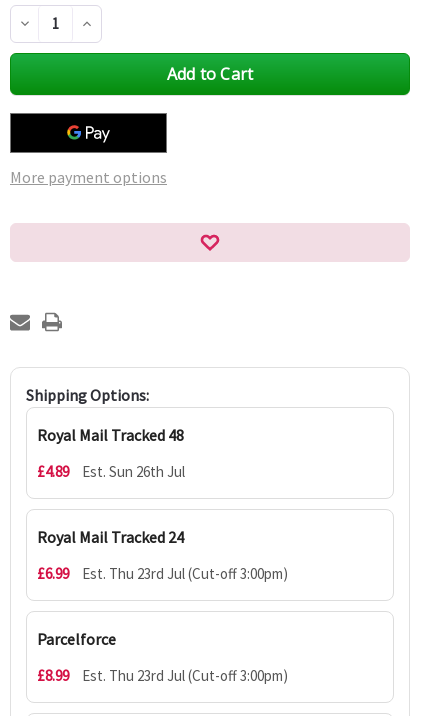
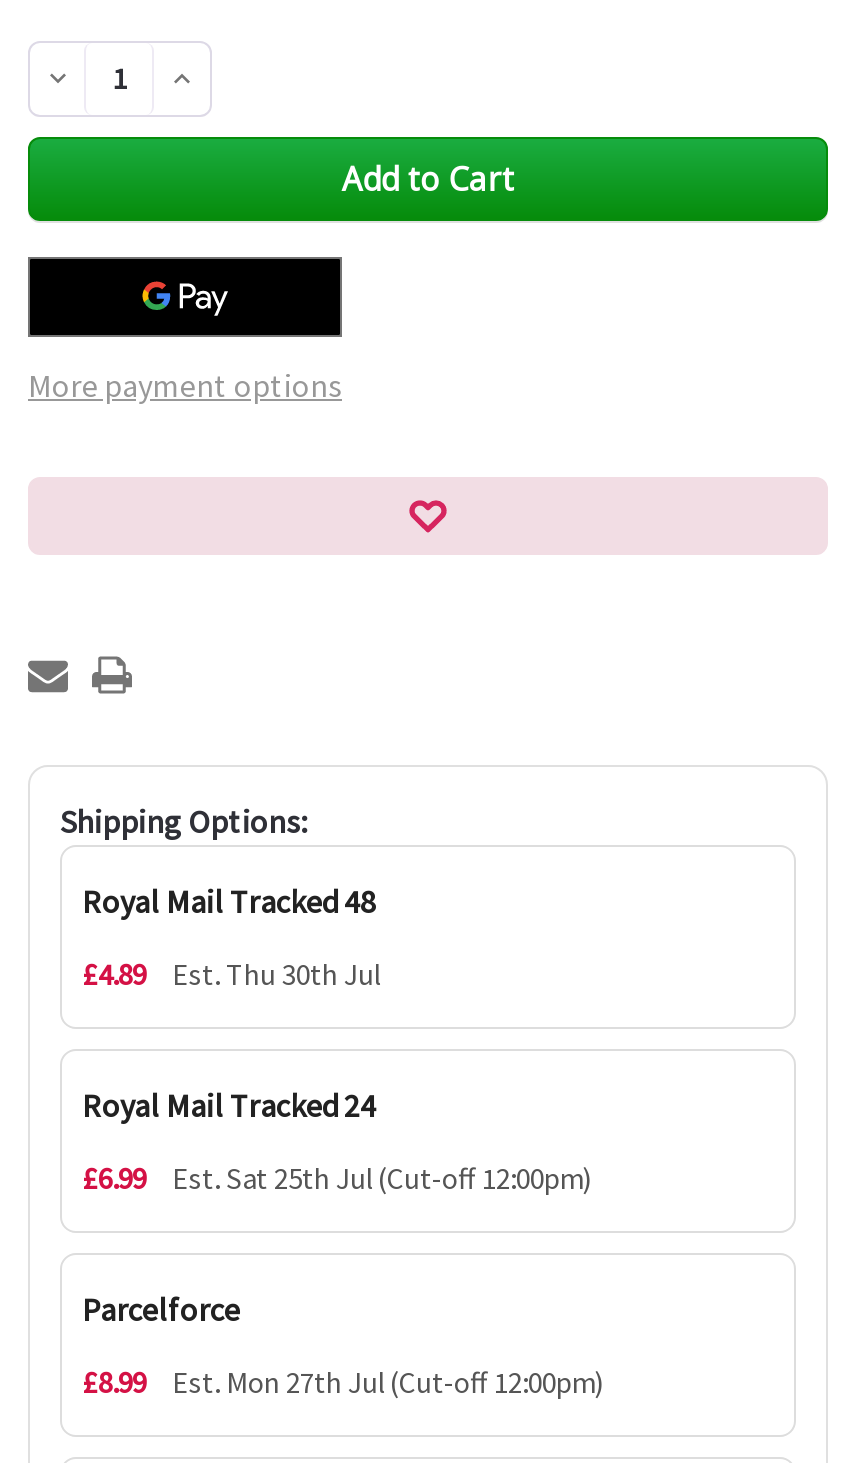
- £4.89 Est. Sun 26th Jul
+ £4.89 Est. Thu 30th Jul

- Est. Thu 23rd Jul (Cut-off 3:00pm)
+ Est. Sat 25th Jul (Cut-off 12:00pm)

- Est. Thu 23rd Jul (Cut-off 3:00pm)
+ Est. Mon 27th Jul (Cut-off 12:00pm)
